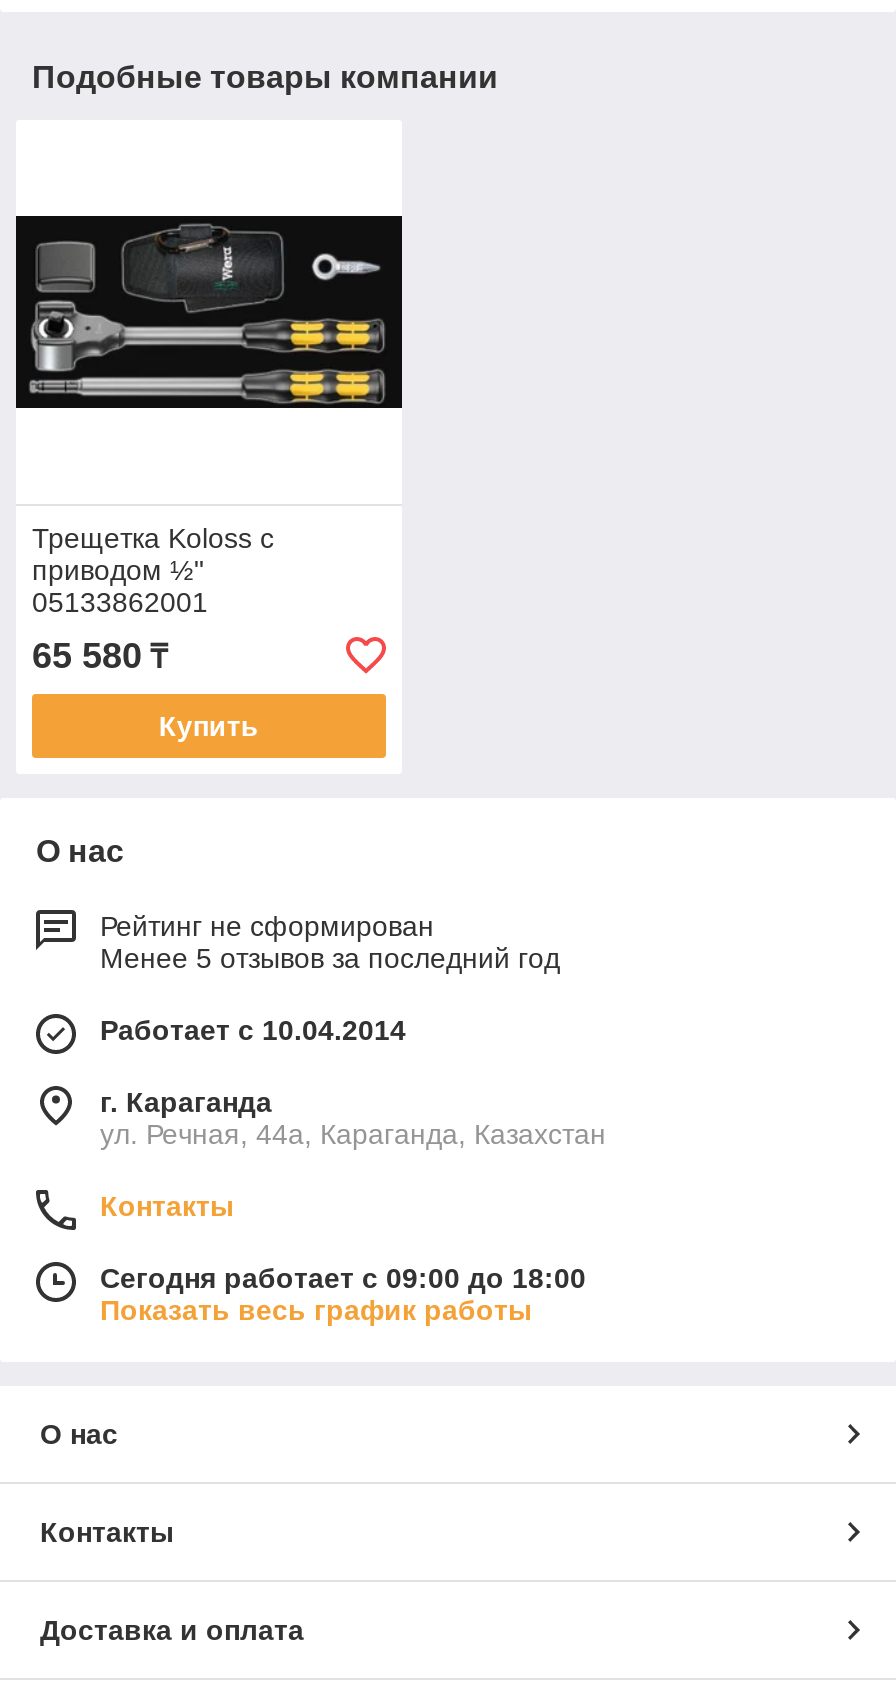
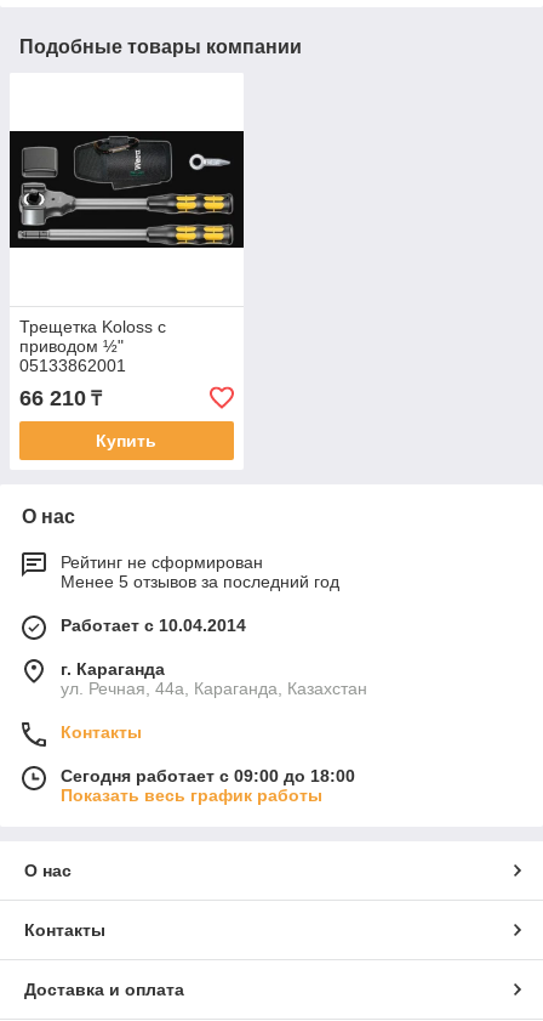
- 65 580 ₸
+ 66 210 ₸
